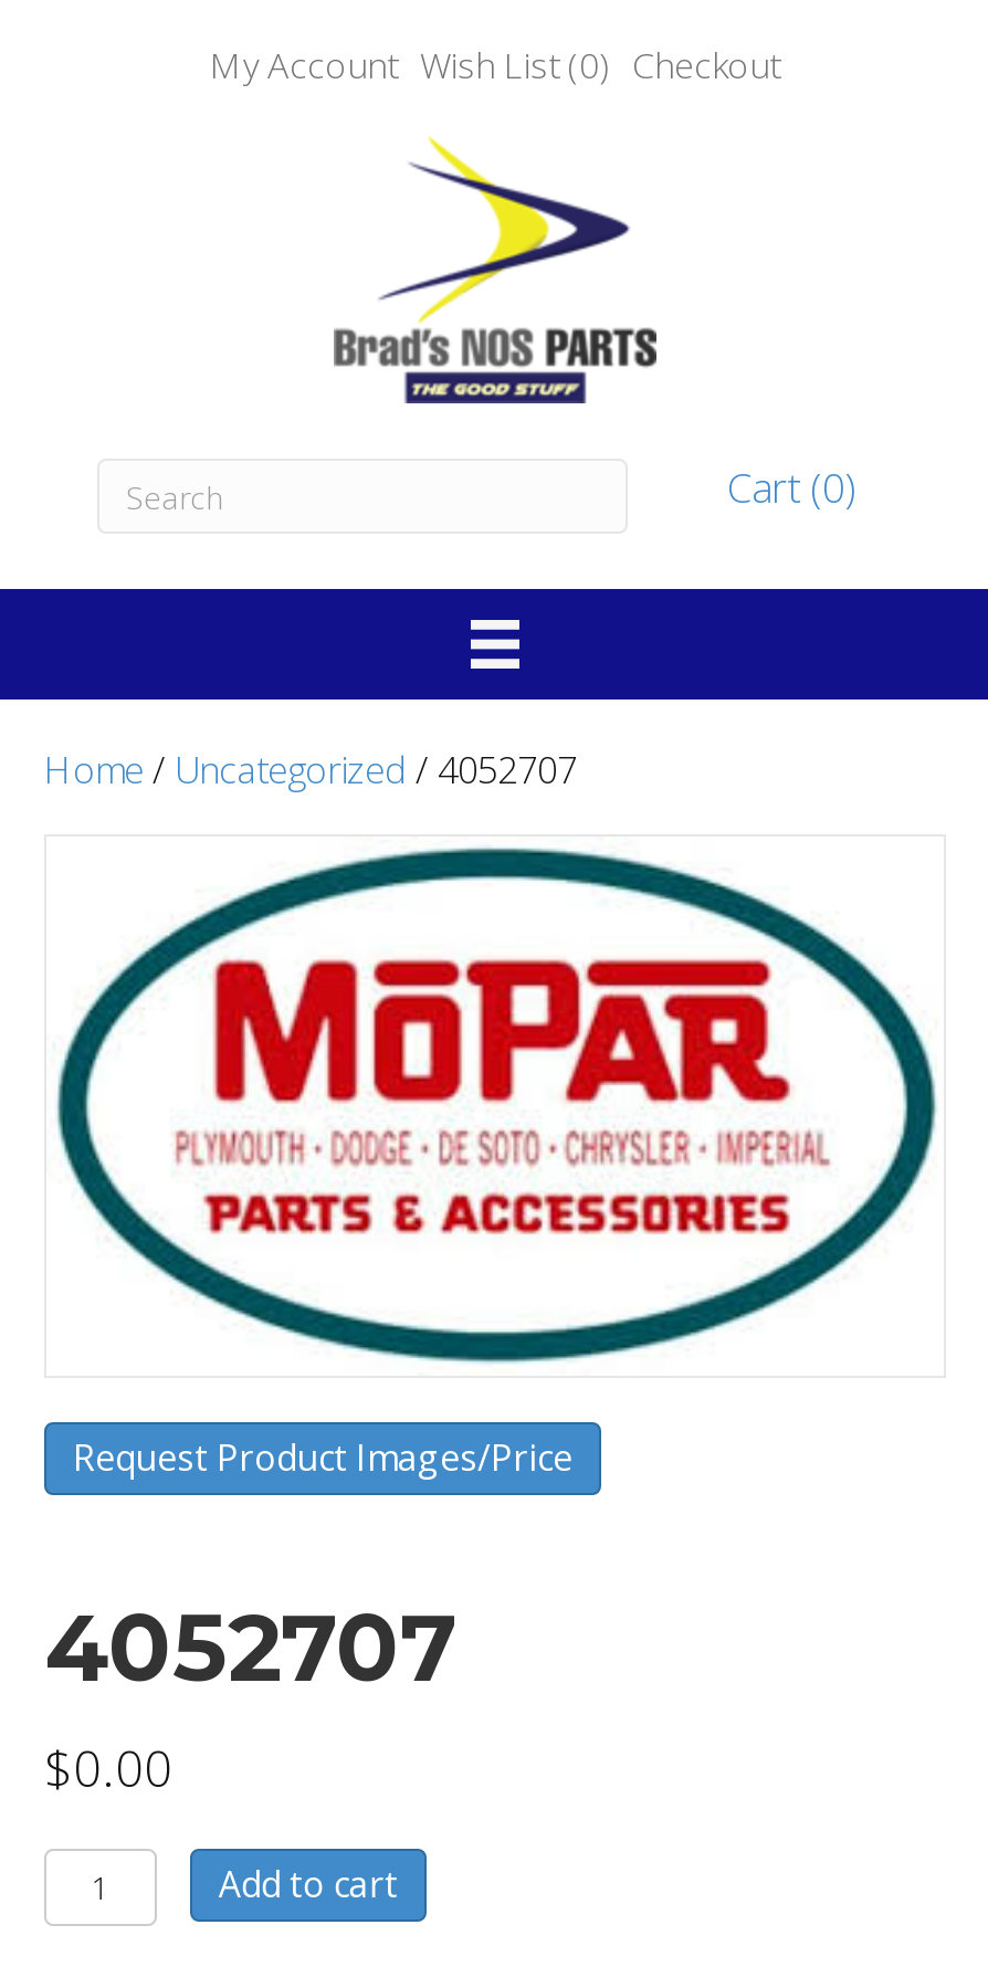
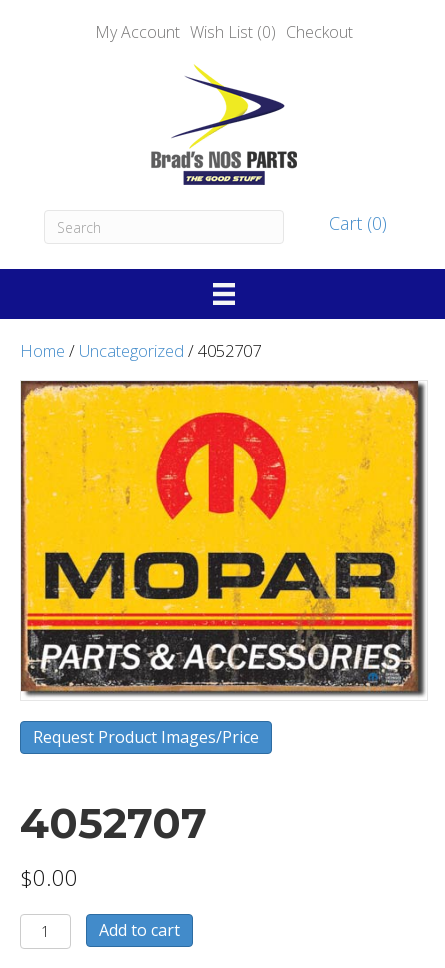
- [image]
+ [image]
